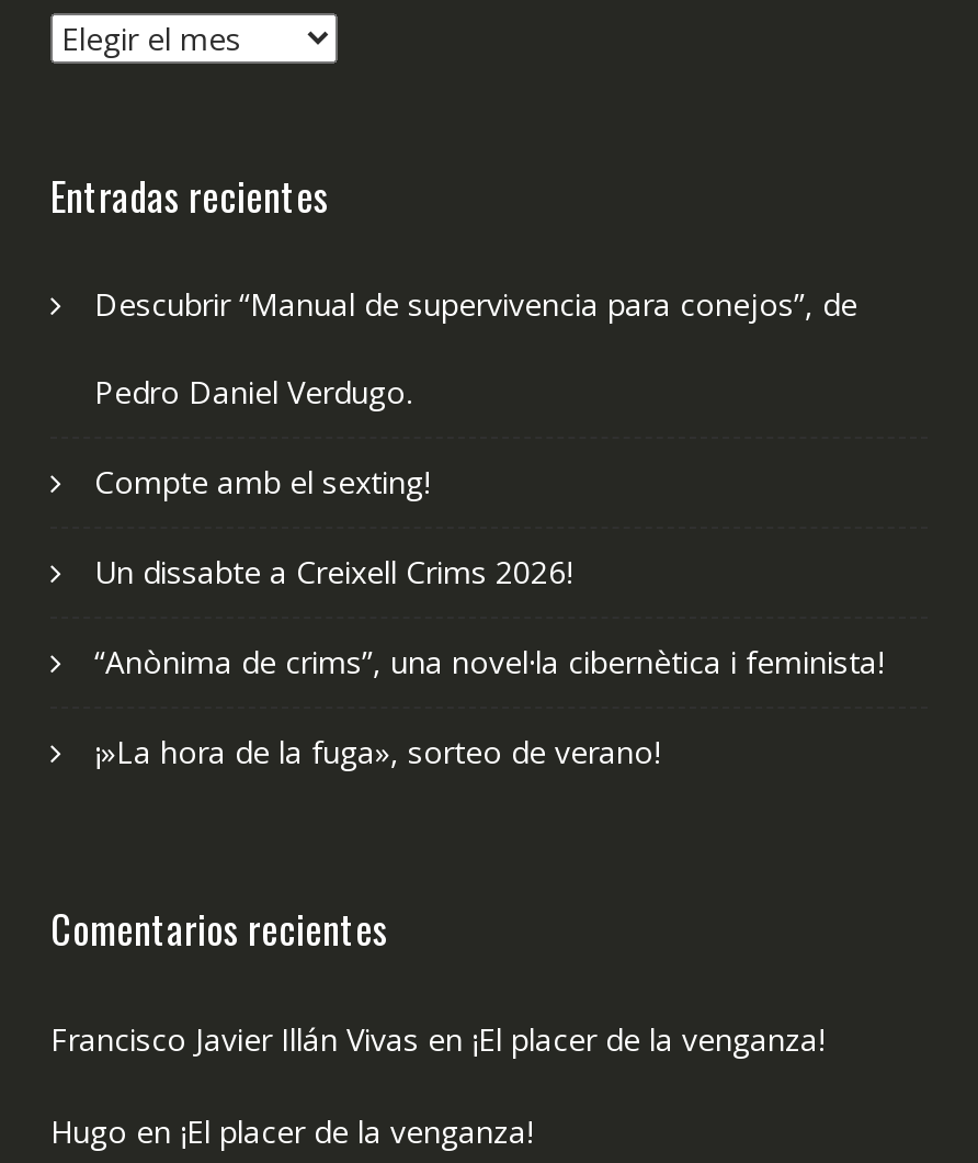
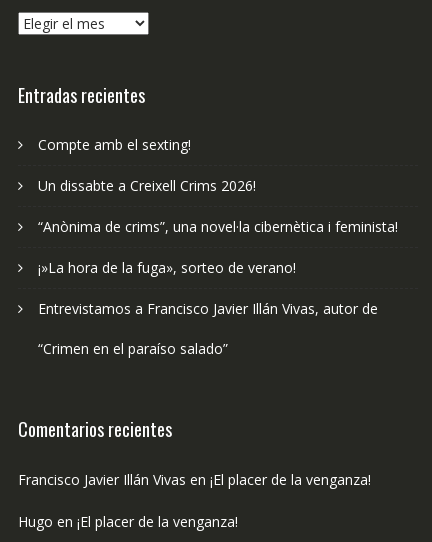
- Descubrir “Manual de supervivencia para conejos”, de
- Pedro Daniel Verdugo.

moved up: Compte amb el sexting! | Un dissabte a Creixell Crims 2026! | “Anònima de crims”, una novel·la cibernètica i feminista! | ¡»La hora de la fuga», sorteo de verano!

+ Entrevistamos a Francisco Javier Illán Vivas, autor de
+ “Crimen en el paraíso salado”
